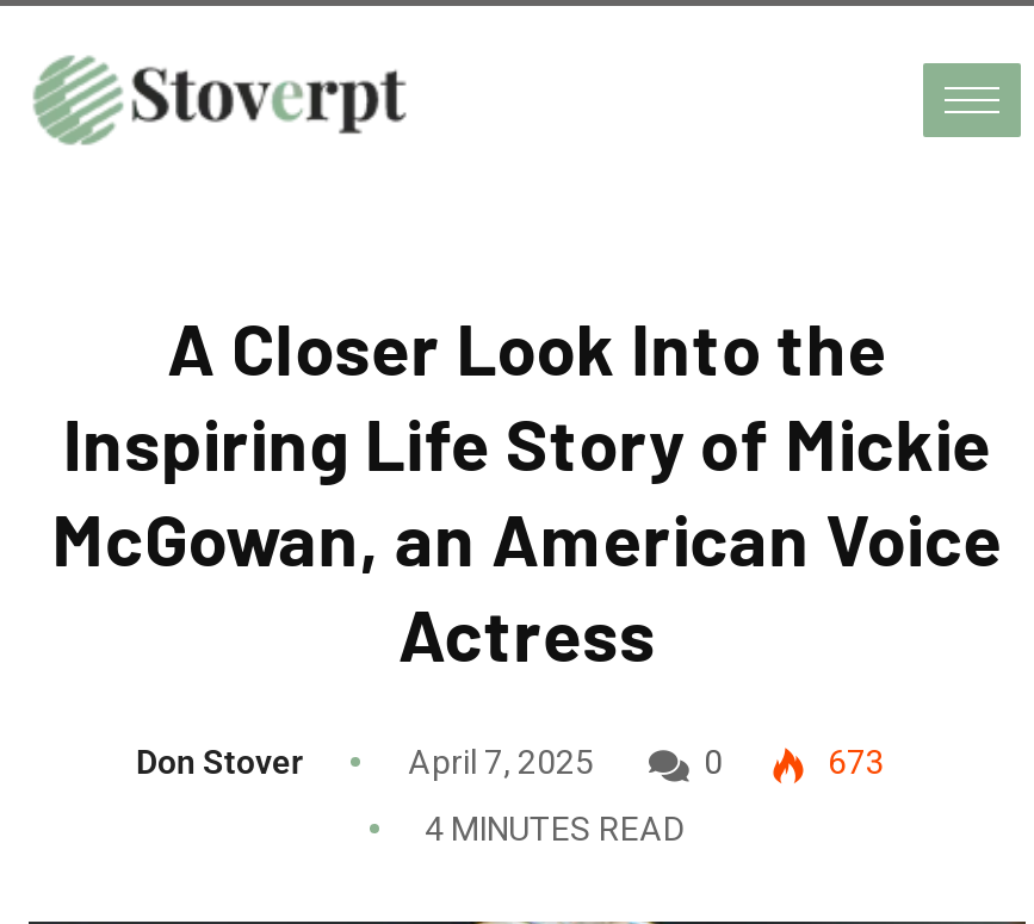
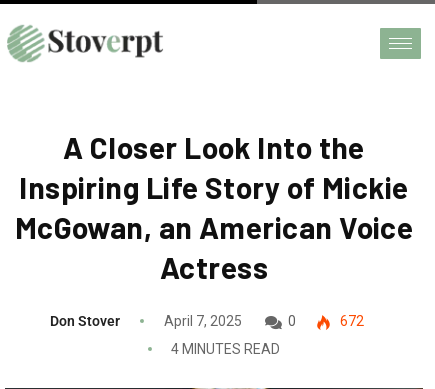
- 673
+ 672
